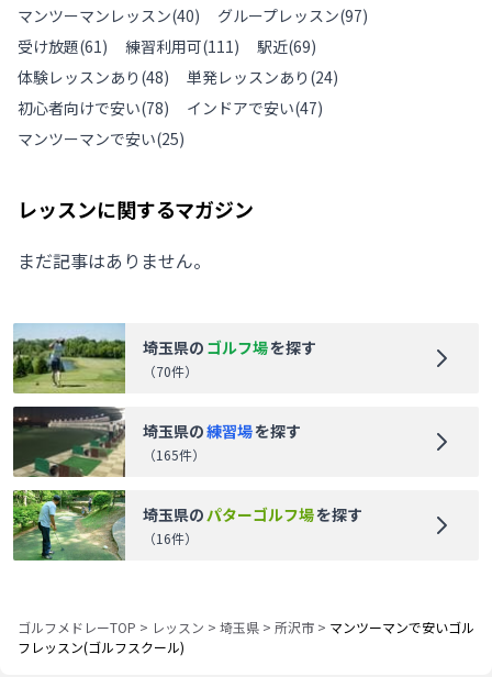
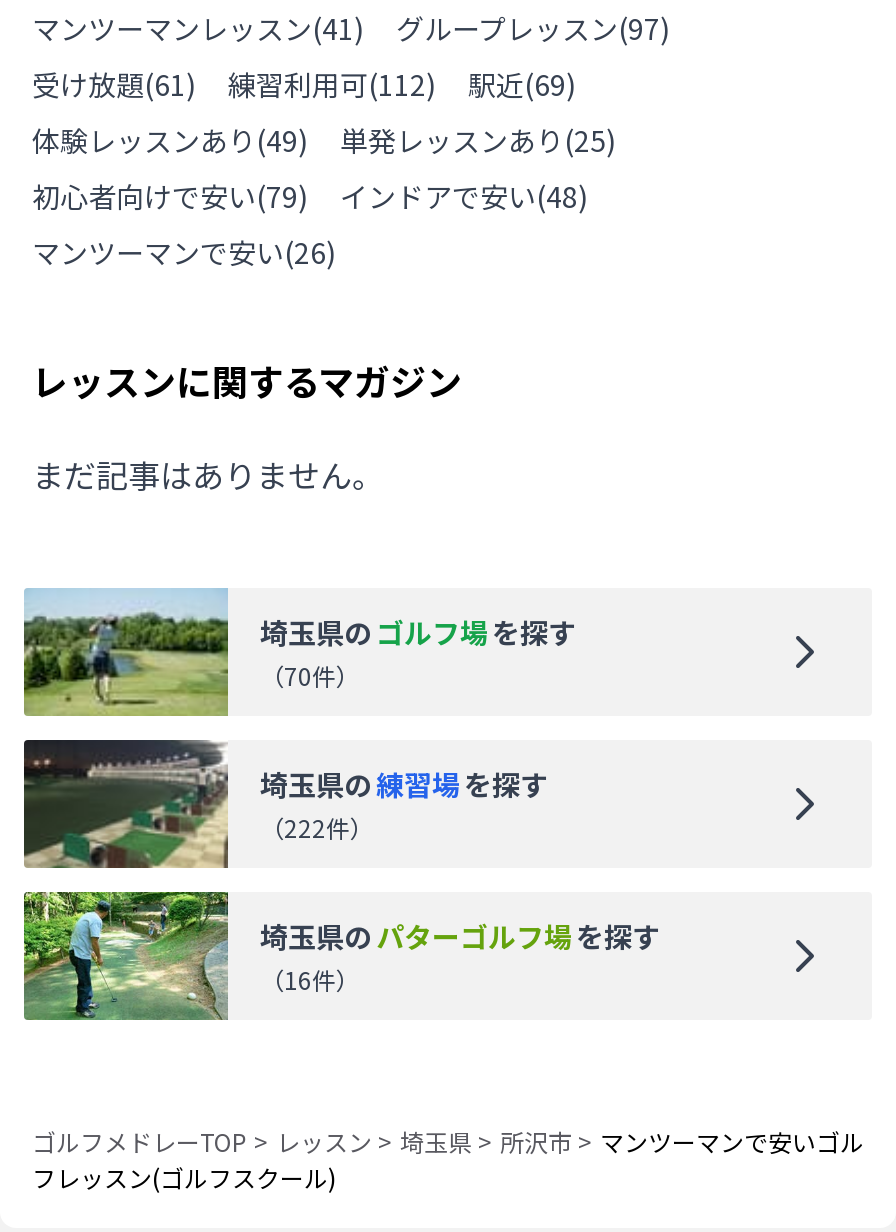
- マンツーマンレッスン(40)
+ マンツーマンレッスン(41)

- 受け放題(61) 練習利用可(111) 駅近(69)
+ 受け放題(61) 練習利用可(112) 駅近(69)

- 体験レッスンあり(48)
+ 体験レッスンあり(49)

- 単発レッスンあり(24)
+ 単発レッスンあり(25)

- 初心者向けで安い(78)
+ 初心者向けで安い(79)

- インドアで安い(47)
+ インドアで安い(48)

- マンツーマンで安い(25)
+ マンツーマンで安い(26)

- （165件）
+ （222件）
